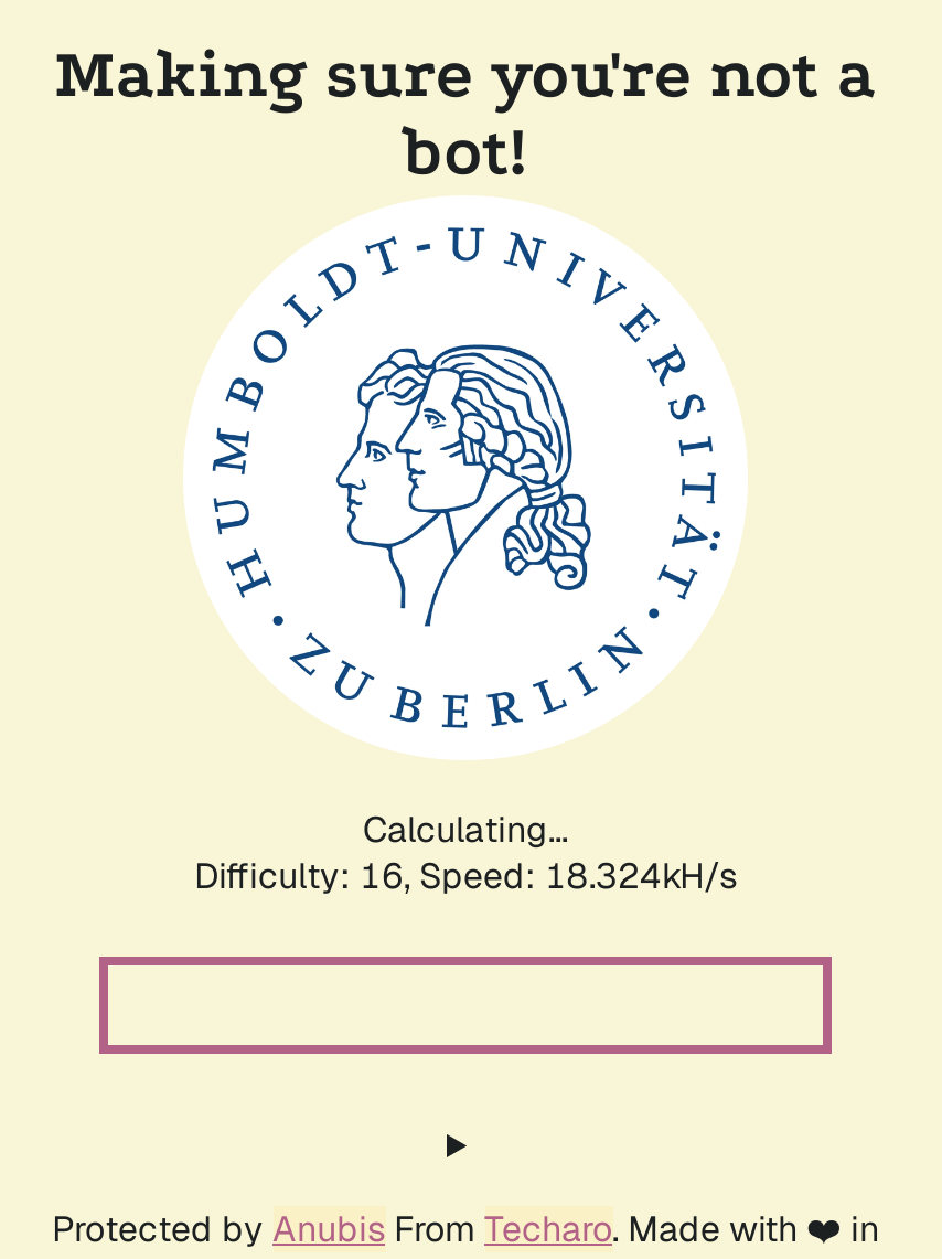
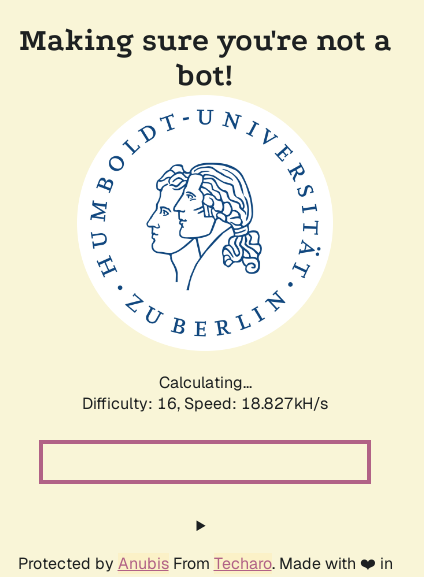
- Difficulty: 16, Speed: 18.324kH/s
+ Difficulty: 16, Speed: 18.827kH/s
